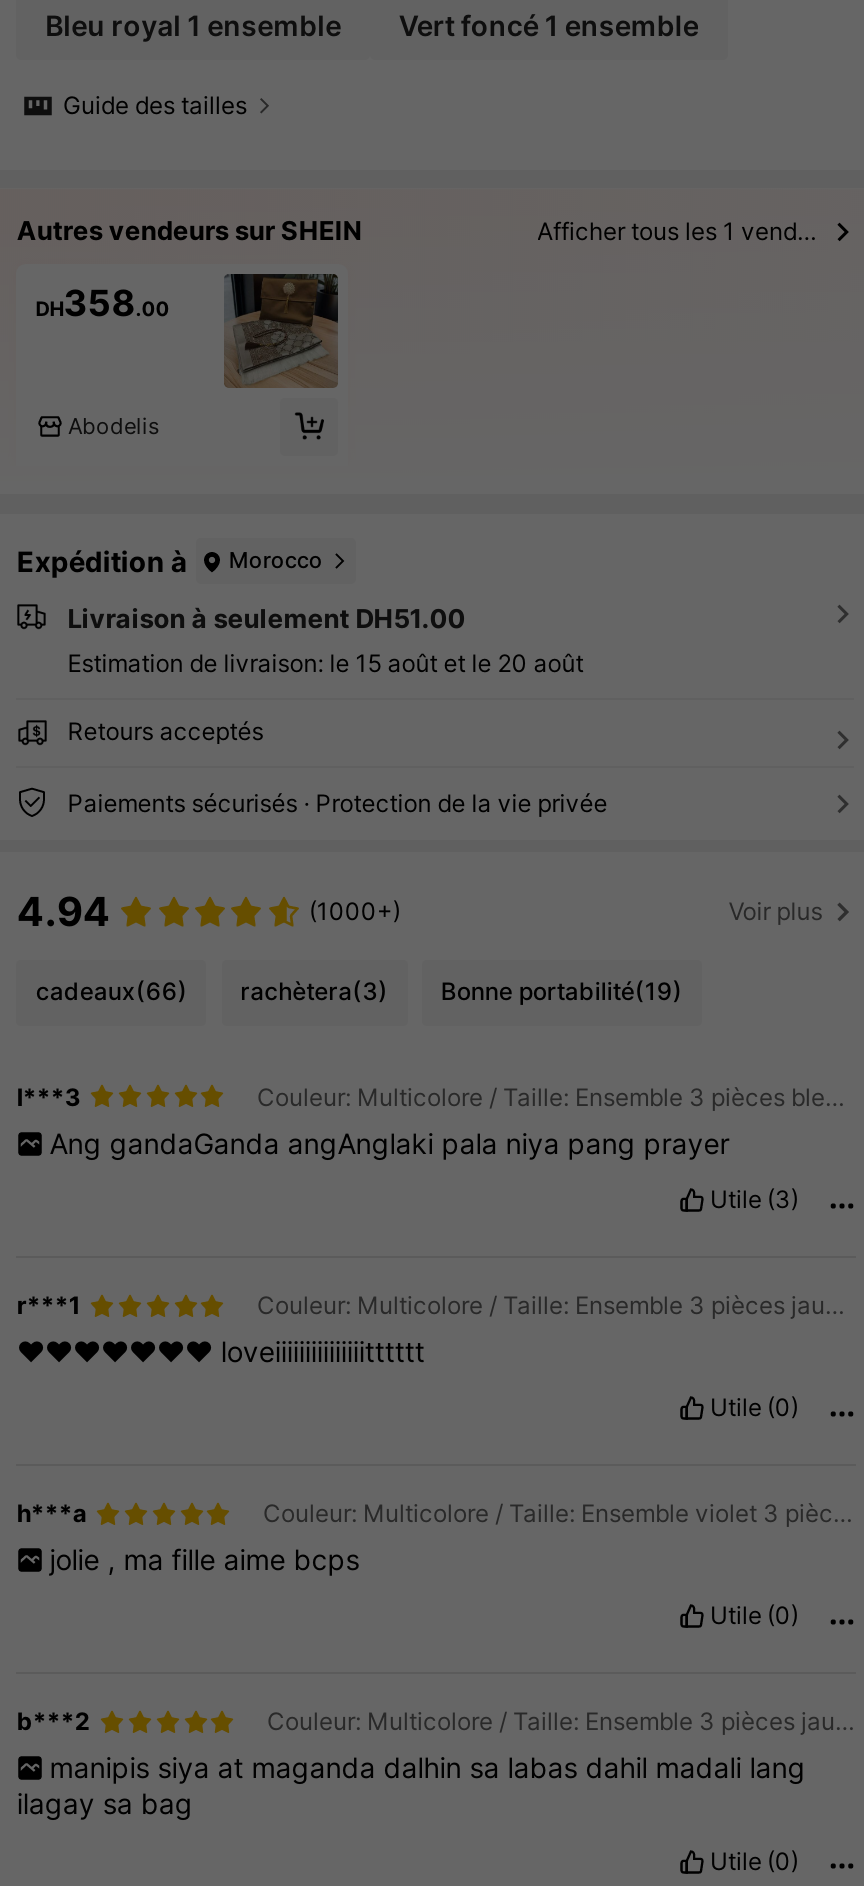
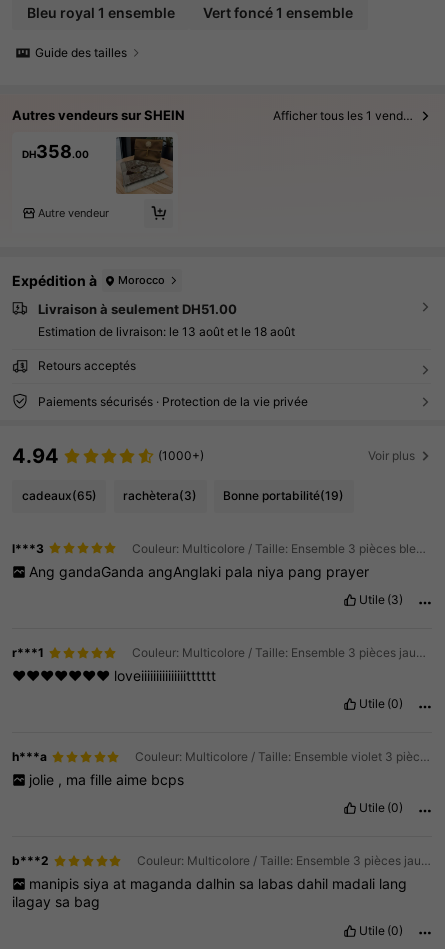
- Abodelis
+ Autre vendeur

- Estimation de livraison: le 15 août et le 20 août
+ Estimation de livraison: le 13 août et le 18 août

- cadeaux(66) rachètera(3) Bonne portabilité(19)
+ cadeaux(65) rachètera(3) Bonne portabilité(19)
